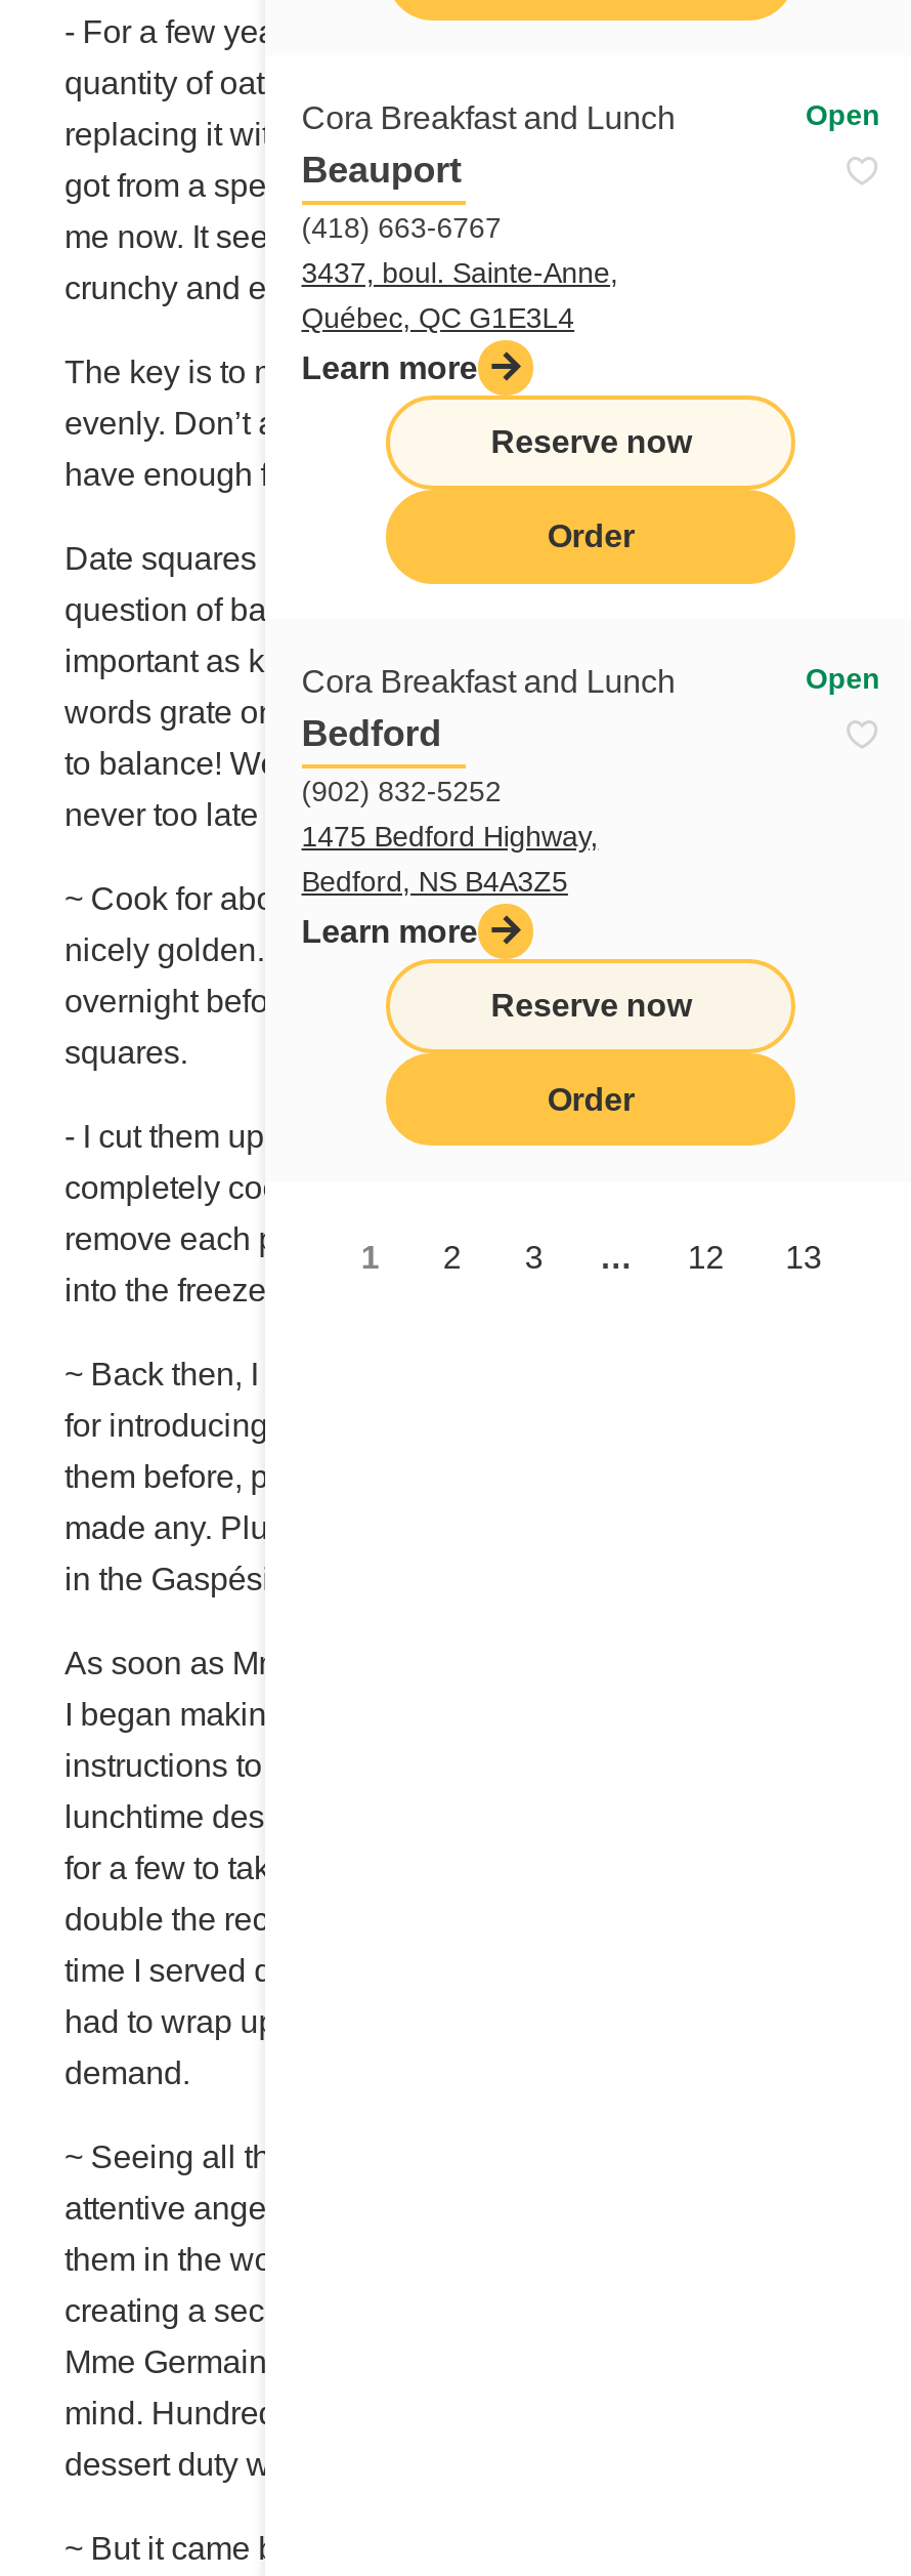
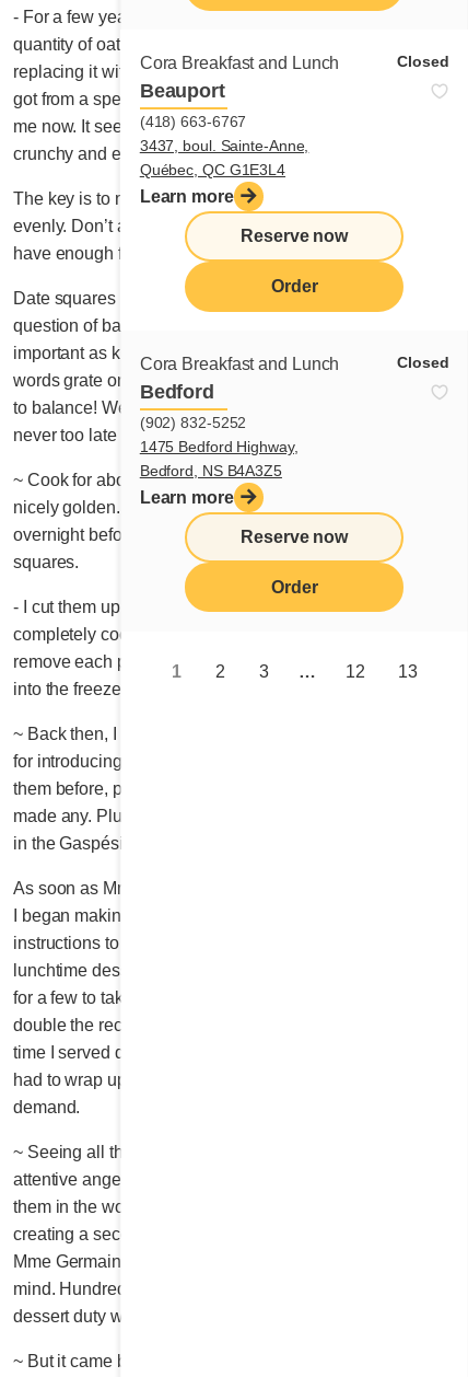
- Open
+ Closed

- Open
+ Closed
